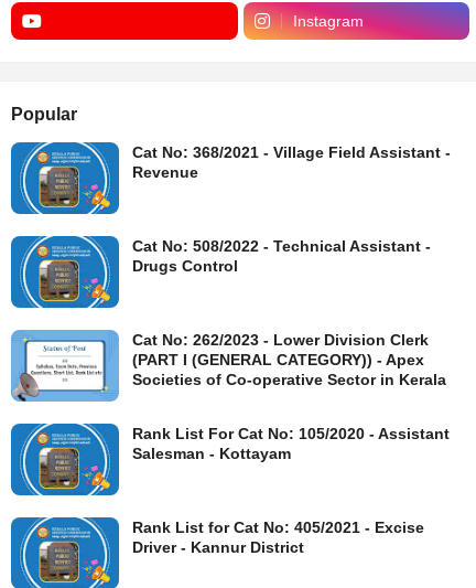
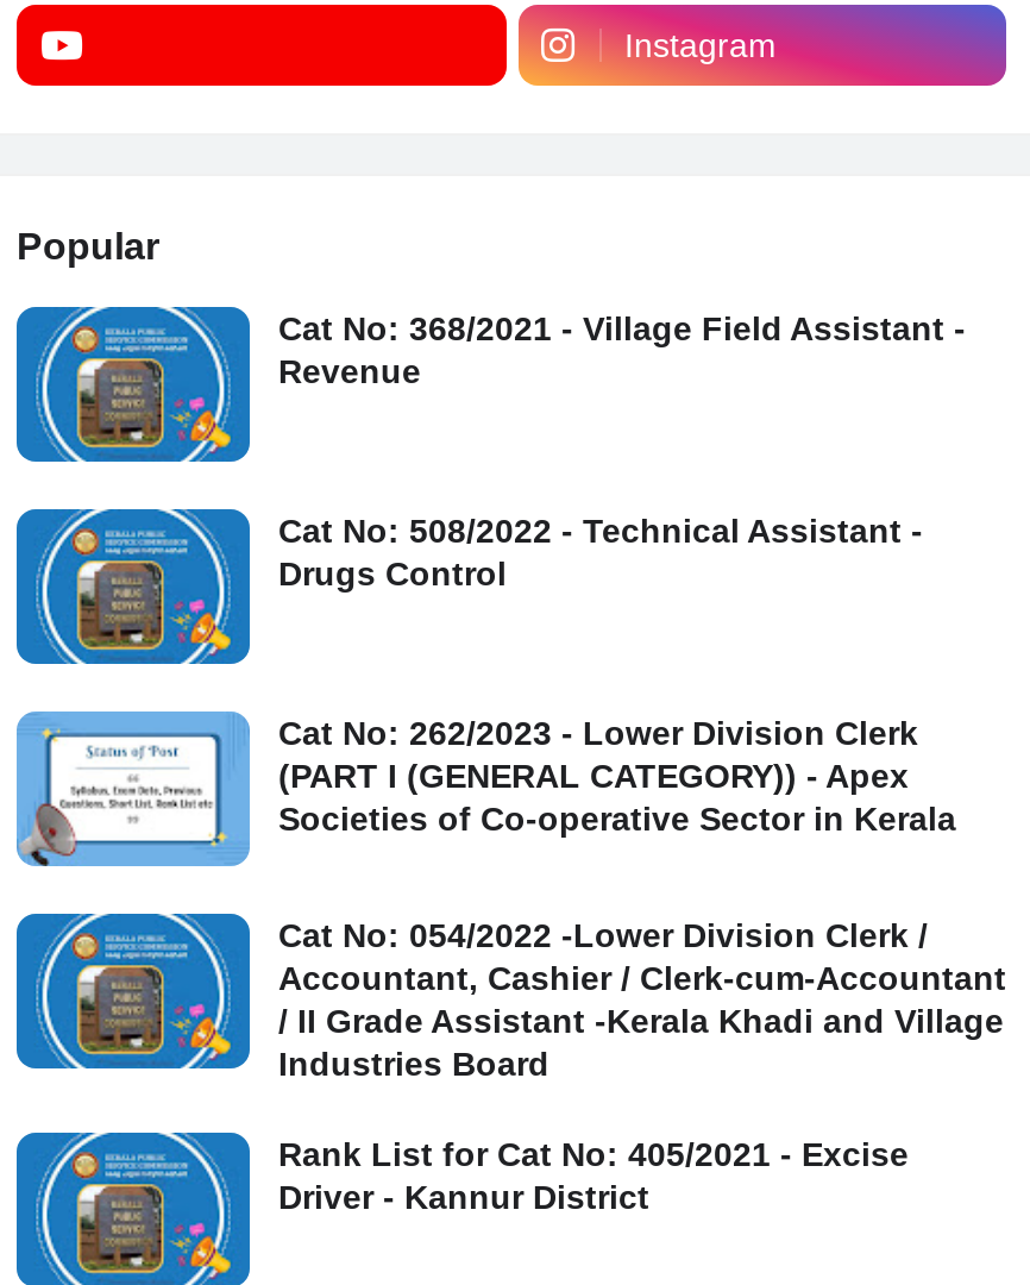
- Rank List For Cat No: 105/2020 - Assistant
- Salesman - Kottayam
+ Cat No: 054/2022 -Lower Division Clerk /
+ Accountant, Cashier / Clerk-cum-Accountant
+ / II Grade Assistant -Kerala Khadi and Village
+ Industries Board
